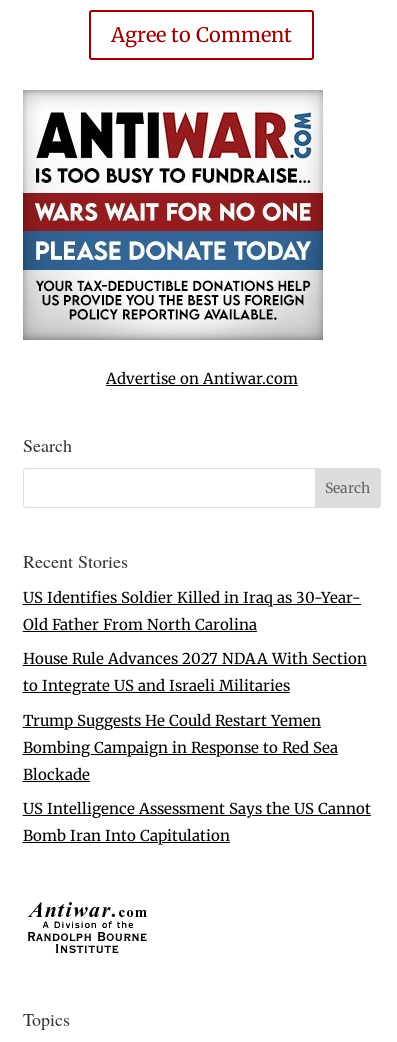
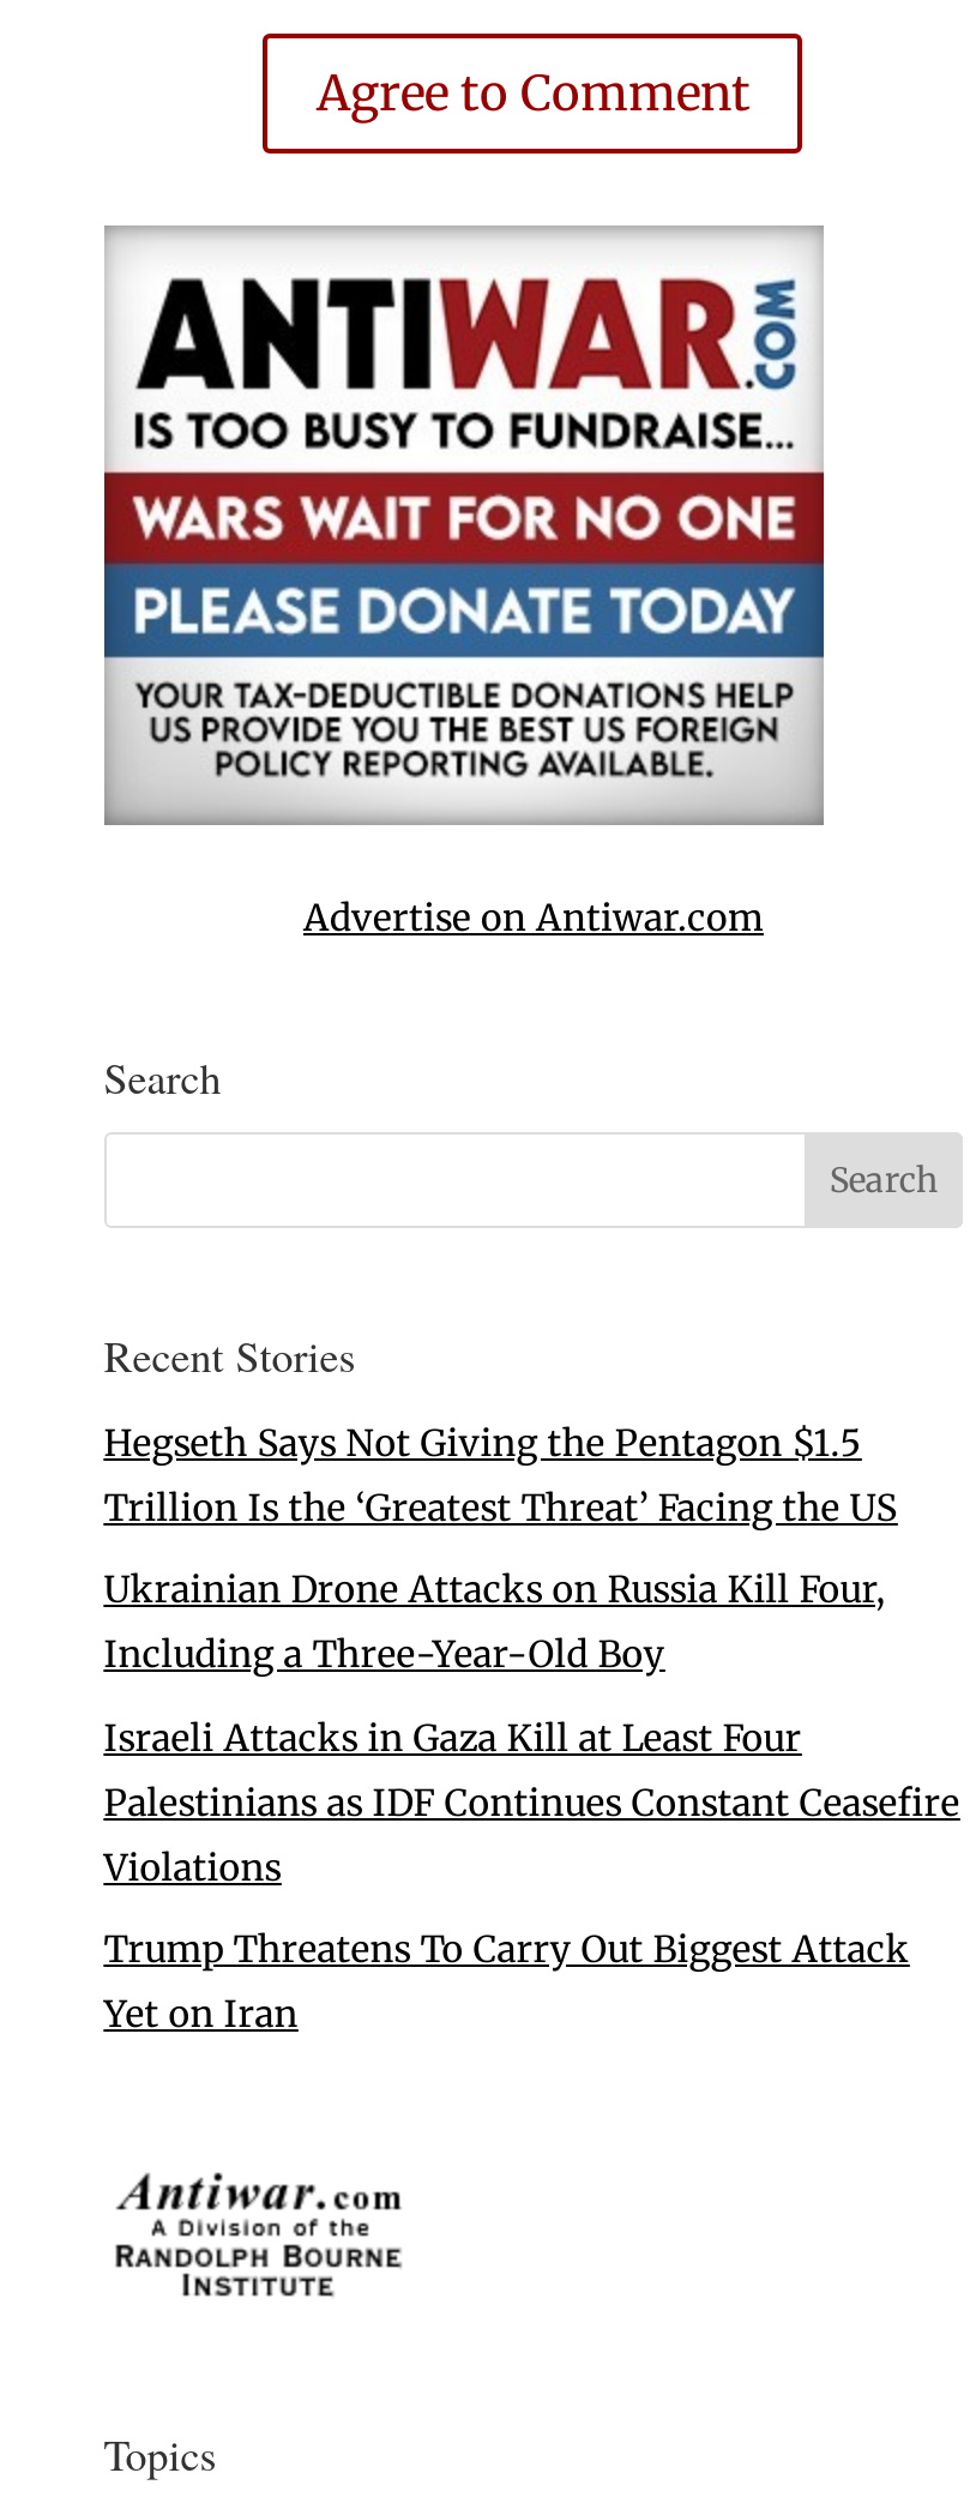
- US Identifies Soldier Killed in Iraq as 30-Year-
- Old Father From North Carolina
+ Hegseth Says Not Giving the Pentagon $1.5
+ Trillion Is the ‘Greatest Threat’ Facing the US

- House Rule Advances 2027 NDAA With Section
- to Integrate US and Israeli Militaries
+ Ukrainian Drone Attacks on Russia Kill Four,
+ Including a Three-Year-Old Boy

- Trump Suggests He Could Restart Yemen
- Bombing Campaign in Response to Red Sea
- Blockade
+ Israeli Attacks in Gaza Kill at Least Four
+ Palestinians as IDF Continues Constant Ceasefire
+ Violations

- US Intelligence Assessment Says the US Cannot
- Bomb Iran Into Capitulation
+ Trump Threatens To Carry Out Biggest Attack
+ Yet on Iran
